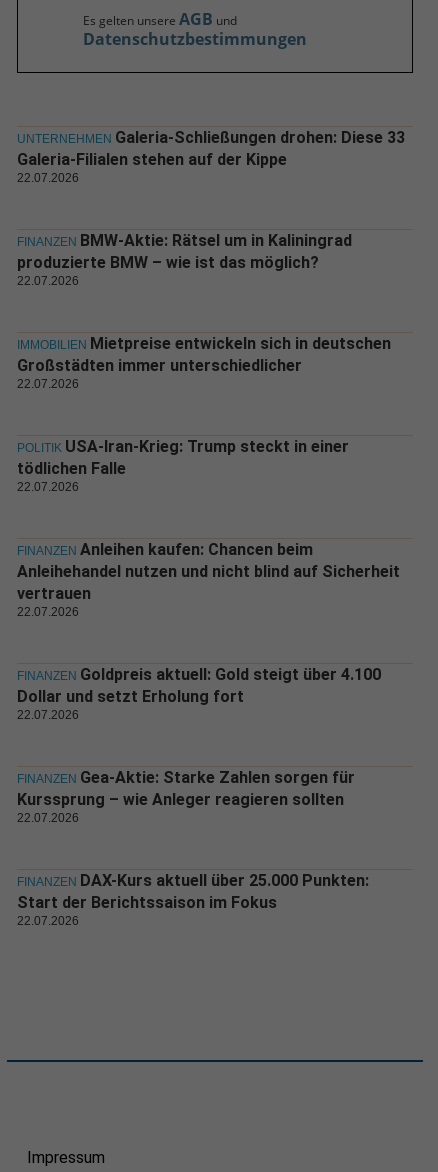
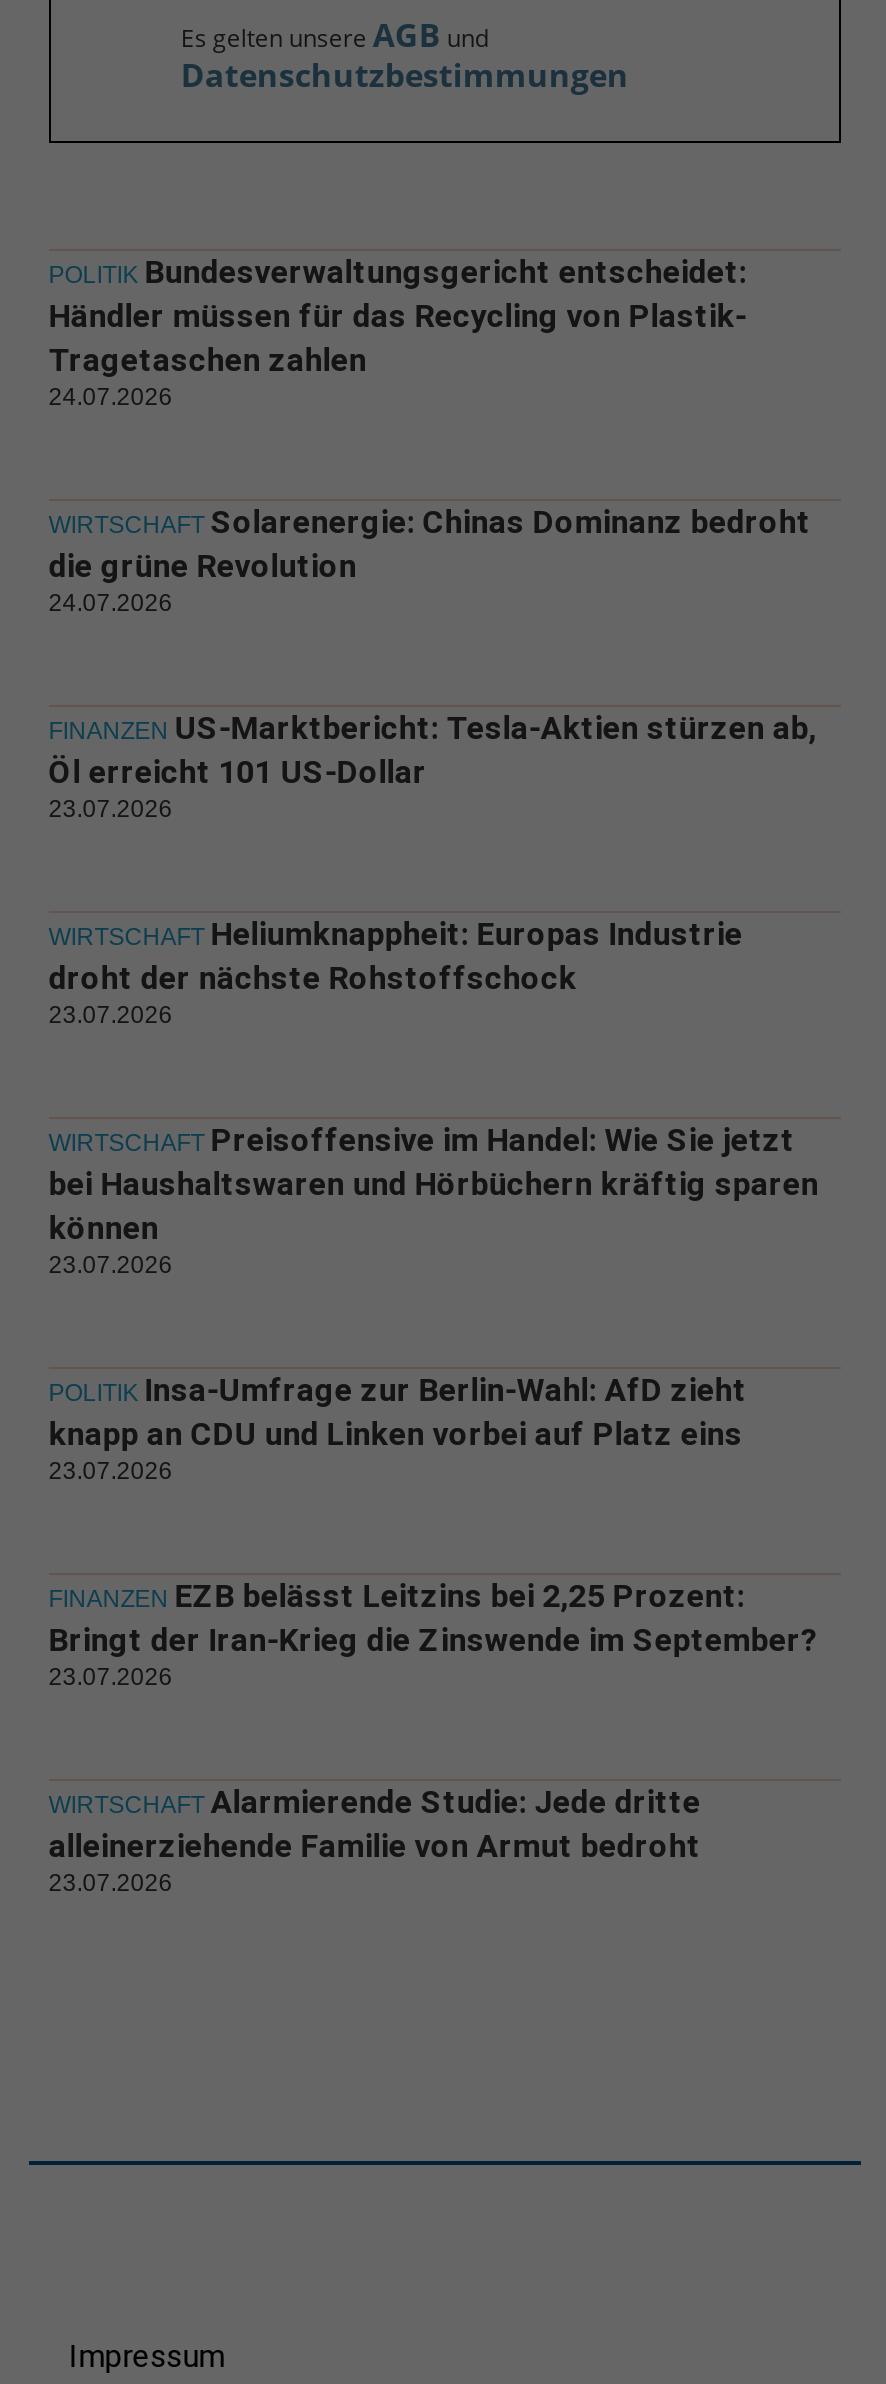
- UNTERNEHMEN Galeria-Schließungen drohen: Diese 33
- Galeria-Filialen stehen auf der Kippe
- 22.07.2026
+ POLITIK Bundesverwaltungsgericht entscheidet:
+ Händler müssen für das Recycling von Plastik-
+ Tragetaschen zahlen
+ 24.07.2026

- FINANZEN BMW-Aktie: Rätsel um in Kaliningrad
- produzierte BMW – wie ist das möglich?
- 22.07.2026
+ WIRTSCHAFT Solarenergie: Chinas Dominanz bedroht
+ die grüne Revolution
+ 24.07.2026

- IMMOBILIEN Mietpreise entwickeln sich in deutschen
- Großstädten immer unterschiedlicher
- 22.07.2026
+ FINANZEN US-Marktbericht: Tesla-Aktien stürzen ab,
+ Öl erreicht 101 US-Dollar
+ 23.07.2026

- POLITIK USA-Iran-Krieg: Trump steckt in einer
- tödlichen Falle
- 22.07.2026
+ WIRTSCHAFT Heliumknappheit: Europas Industrie
+ droht der nächste Rohstoffschock
+ 23.07.2026

- FINANZEN Anleihen kaufen: Chancen beim
- Anleihehandel nutzen und nicht blind auf Sicherheit
- vertrauen
- 22.07.2026
+ WIRTSCHAFT Preisoffensive im Handel: Wie Sie jetzt
+ bei Haushaltswaren und Hörbüchern kräftig sparen
+ können
+ 23.07.2026

- FINANZEN Goldpreis aktuell: Gold steigt über 4.100
- Dollar und setzt Erholung fort
- 22.07.2026
+ POLITIK Insa-Umfrage zur Berlin-Wahl: AfD zieht
+ knapp an CDU und Linken vorbei auf Platz eins
+ 23.07.2026

- FINANZEN Gea-Aktie: Starke Zahlen sorgen für
- Kurssprung – wie Anleger reagieren sollten
- 22.07.2026
+ FINANZEN EZB belässt Leitzins bei 2,25 Prozent:
+ Bringt der Iran-Krieg die Zinswende im September?
+ 23.07.2026

- FINANZEN DAX-Kurs aktuell über 25.000 Punkten:
- Start der Berichtssaison im Fokus
- 22.07.2026
+ WIRTSCHAFT Alarmierende Studie: Jede dritte
+ alleinerziehende Familie von Armut bedroht
+ 23.07.2026
